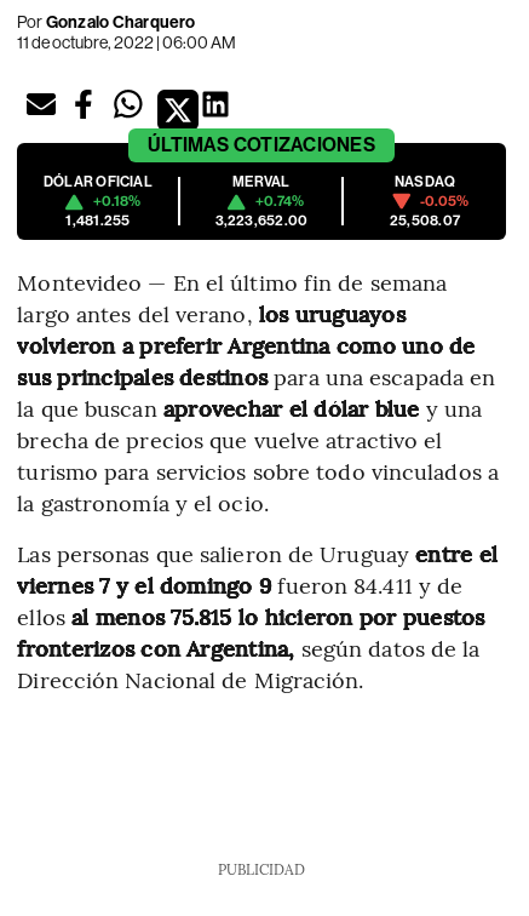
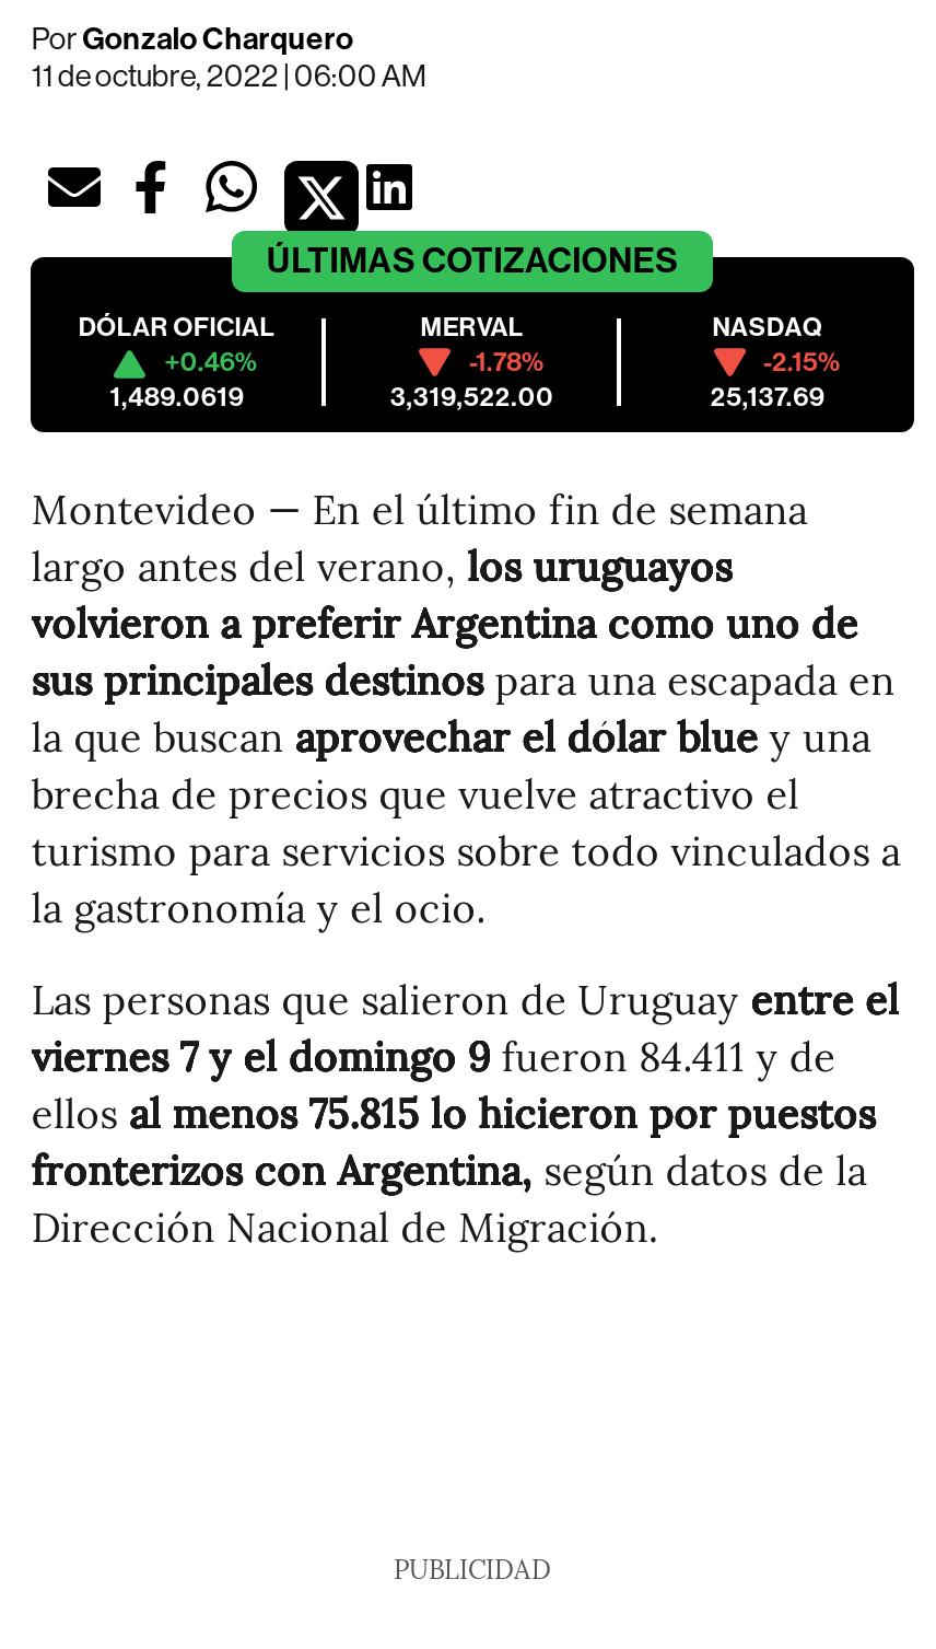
- +0.18%
+ +0.46%

- +0.74%
+ -1.78%

- -0.05%
+ -2.15%

- 1,481.255
+ 1,489.0619

- 3,223,652.00
+ 3,319,522.00

- 25,508.07
+ 25,137.69
